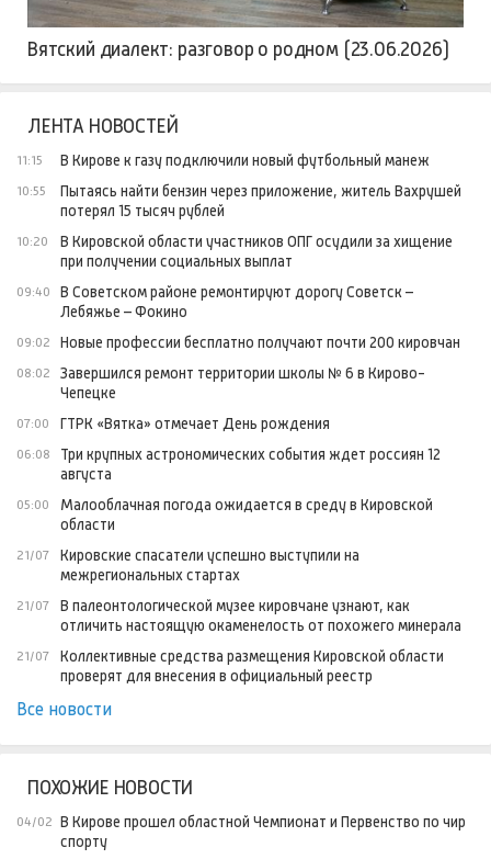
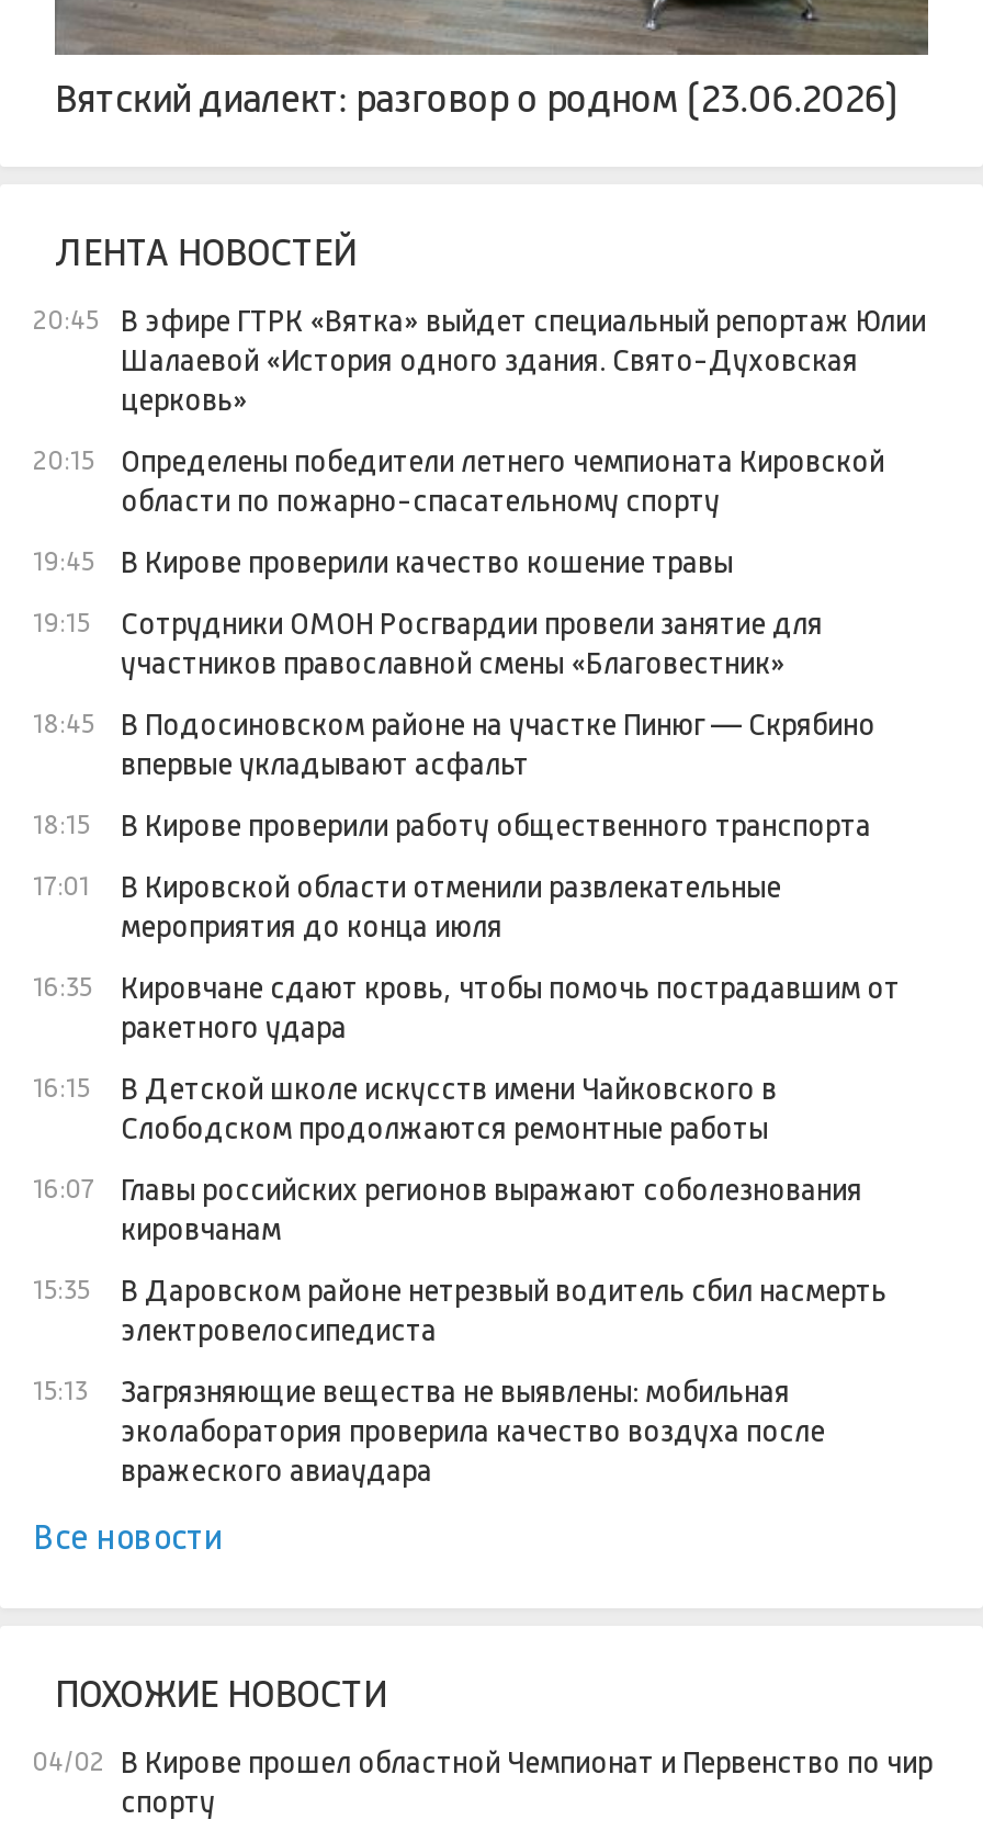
- 11:15
- В Кирове к газу подключили новый футбольный манеж
+ 20:45
+ В эфире ГТРК «Вятка» выйдет специальный репортаж Юлии
+ Шалаевой «История одного здания. Свято-Духовская
+ церковь»

- 10:55
- Пытаясь найти бензин через приложение, житель Вахрушей
- потерял 15 тысяч рублей
+ 20:15
+ Определены победители летнего чемпионата Кировской
+ oбласти по пожарно-спасательному спорту

- 10:20
- В Кировской области участников ОПГ осудили за хищение
- при получении социальных выплат
+ 19:45
+ В Кирове проверили качество кошение травы

- 09:40
- В Советском районе ремонтируют дорогу Советск –
- Лебяжье – Фокино
+ 19:15
+ Сотрудники ОМОН Росгвардии провели занятие для
+ участников православной смены «Благовестник»

- 09:02
- Новые профессии бесплатно получают почти 200 кировчан
+ 18:45
+ В Подосиновском районе на участке Пинюг — Скрябино
+ впервые укладывают асфальт

- 08:02
- Завершился ремонт территории школы № 6 в Кирово-
- Чепецке
+ 18:15
+ В Кирове проверили работу общественного транспорта

- 07:00
- ГТРК «Вятка» отмечает День рождения
+ 17:01
+ В Кировской области отменили развлекательные
+ мероприятия до конца июля

- 06:08
- Три крупных астрономических события ждет россиян 12
- августа
+ 16:35
+ Кировчане сдают кровь, чтобы помочь пострадавшим от
+ ракетного удара

- 05:00
- Малооблачная погода ожидается в среду в Кировской
- области
+ 16:15
+ В Детской школе искусств имени Чайковского в
+ Слободском продолжаются ремонтные работы

- 21/07
- Кировские спасатели успешно выступили на
- межрегиональных стартах
+ 16:07
+ Главы российских регионов выражают соболезнования
+ кировчанам

- 21/07
- В палеонтологической музее кировчане узнают, как
- отличить настоящую окаменелость от похожего минерала
+ 15:35
+ В Даровском районе нетрезвый водитель сбил насмерть
+ электровелосипедиста

- 21/07
- Коллективные средства размещения Кировской области
- проверят для внесения в официальный реестр
+ 15:13
+ Загрязняющие вещества не выявлены: мобильная
+ эколаборатория проверила качество воздуха после
+ вражеского авиаудара
